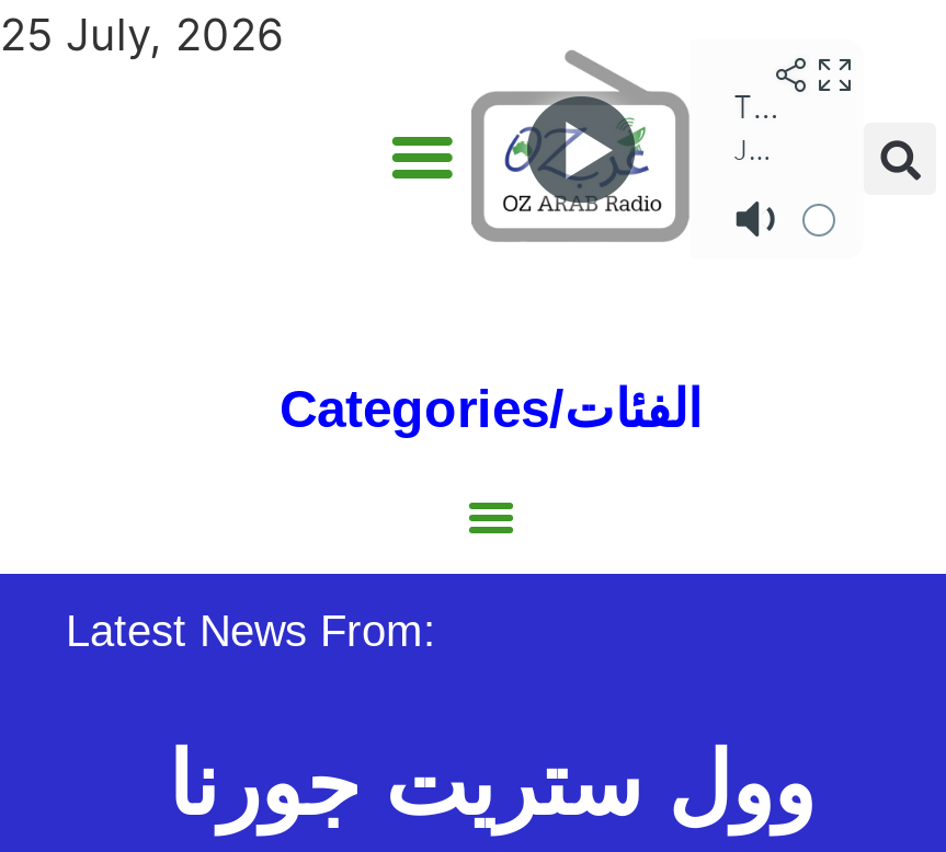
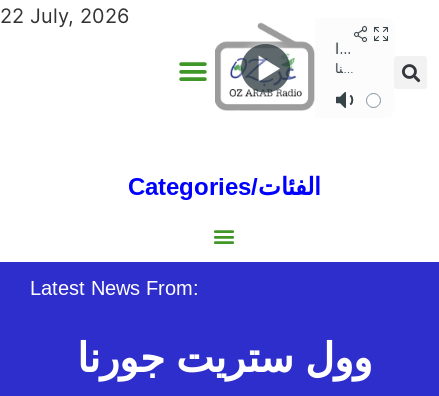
- 25 July, 2026
+ 22 July, 2026
